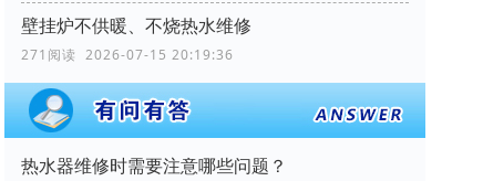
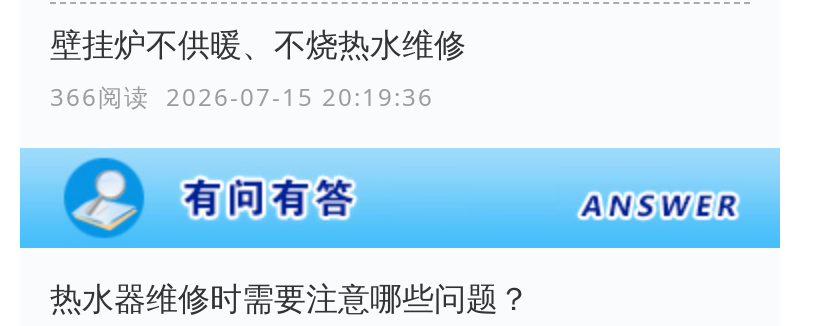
- 271阅读 2026-07-15 20:19:36
+ 366阅读 2026-07-15 20:19:36
